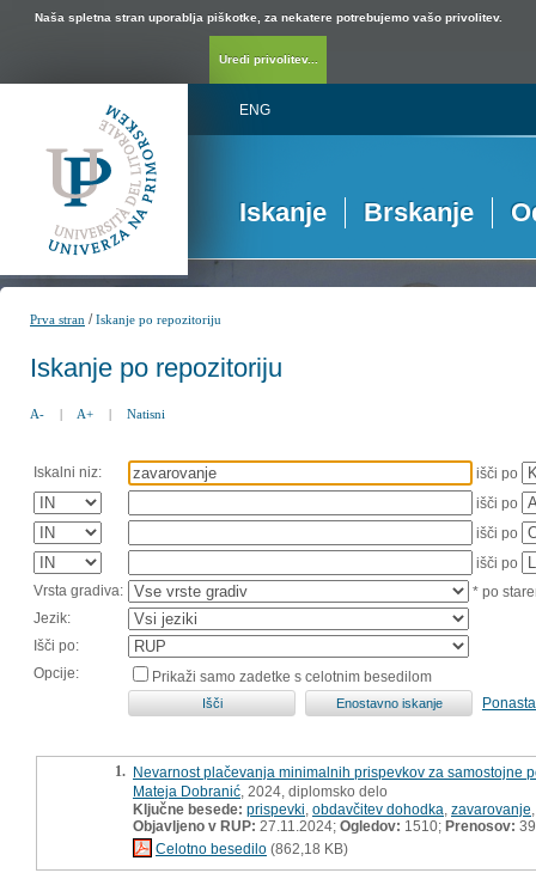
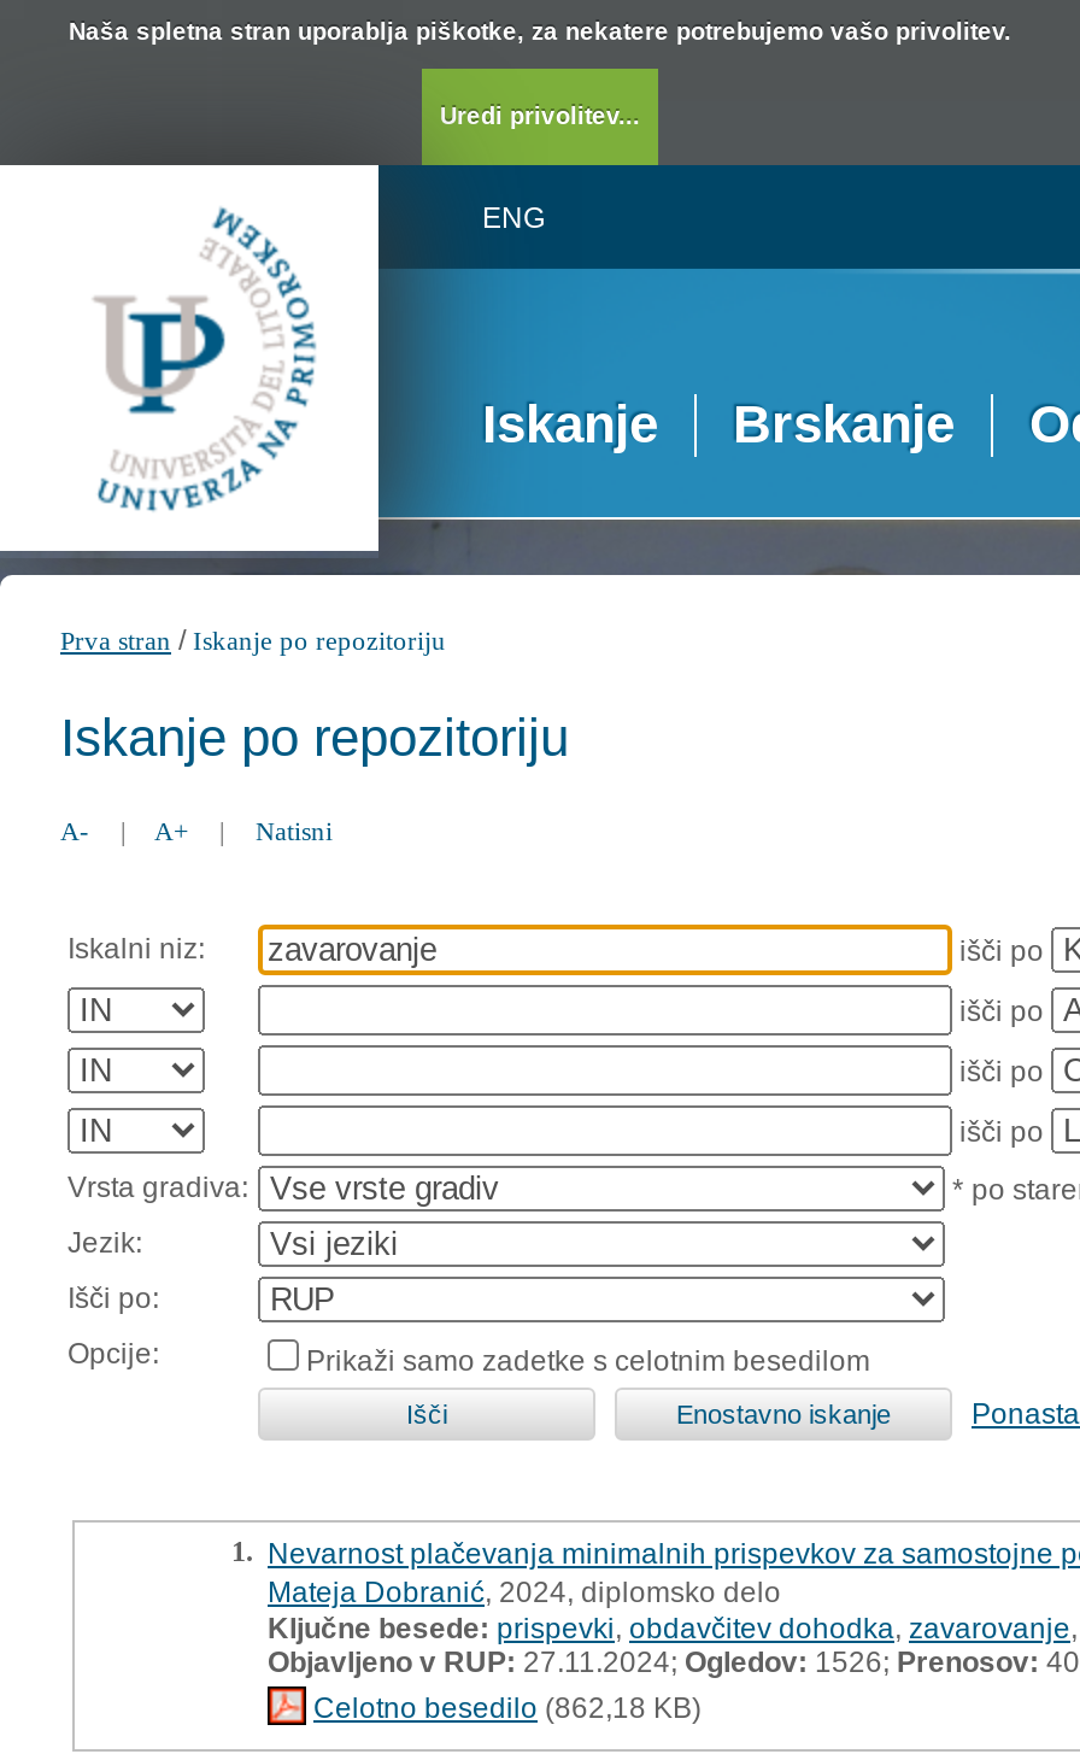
- Objavljeno v RUP:27.11.2024;Ogledov:1510;Prenosov:39
+ Objavljeno v RUP:27.11.2024;Ogledov:1526;Prenosov:40
